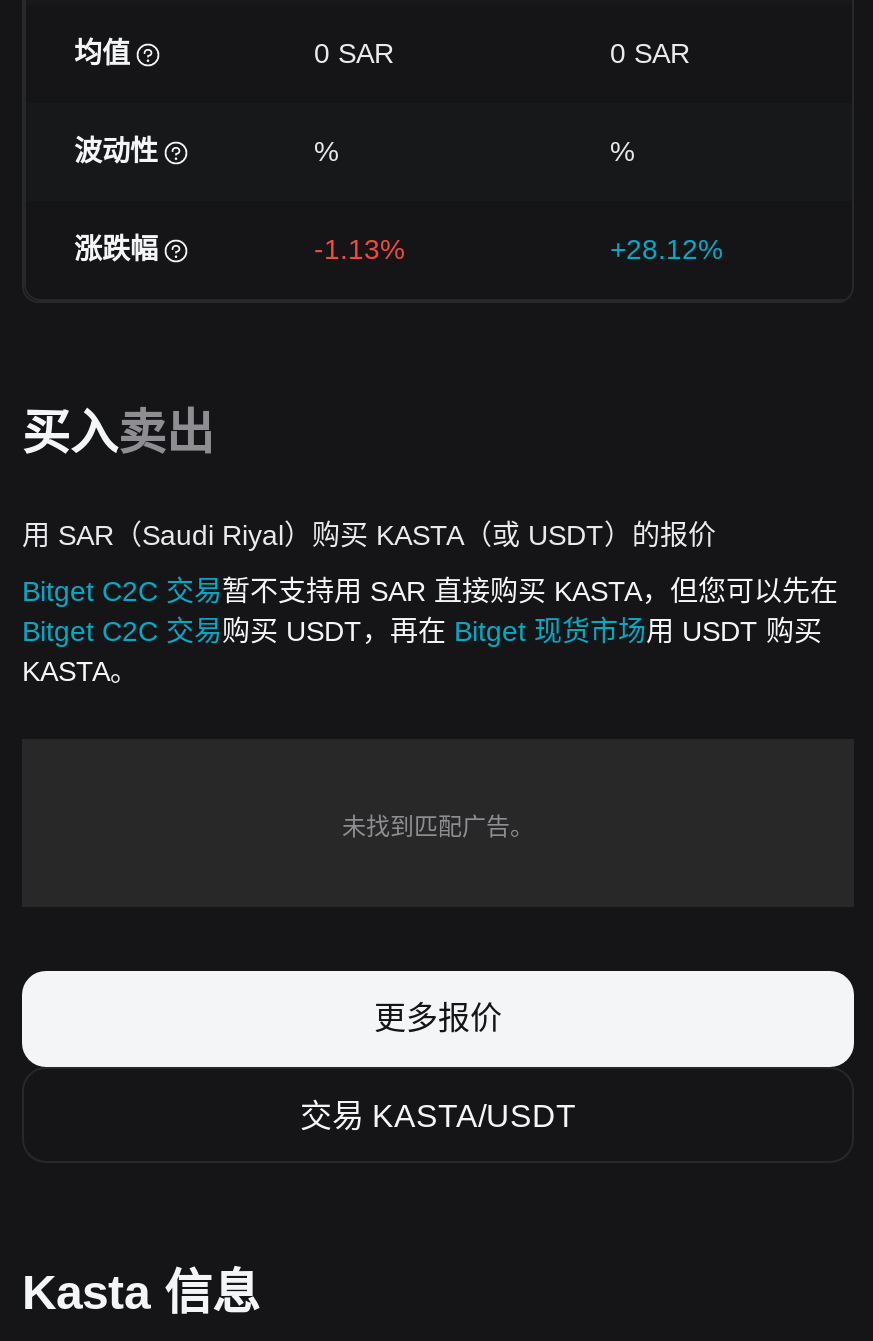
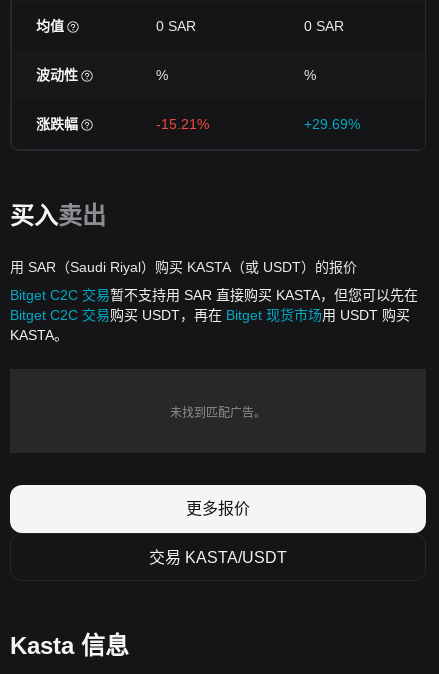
- -1.13%
+ -15.21%

- +28.12%
+ +29.69%
